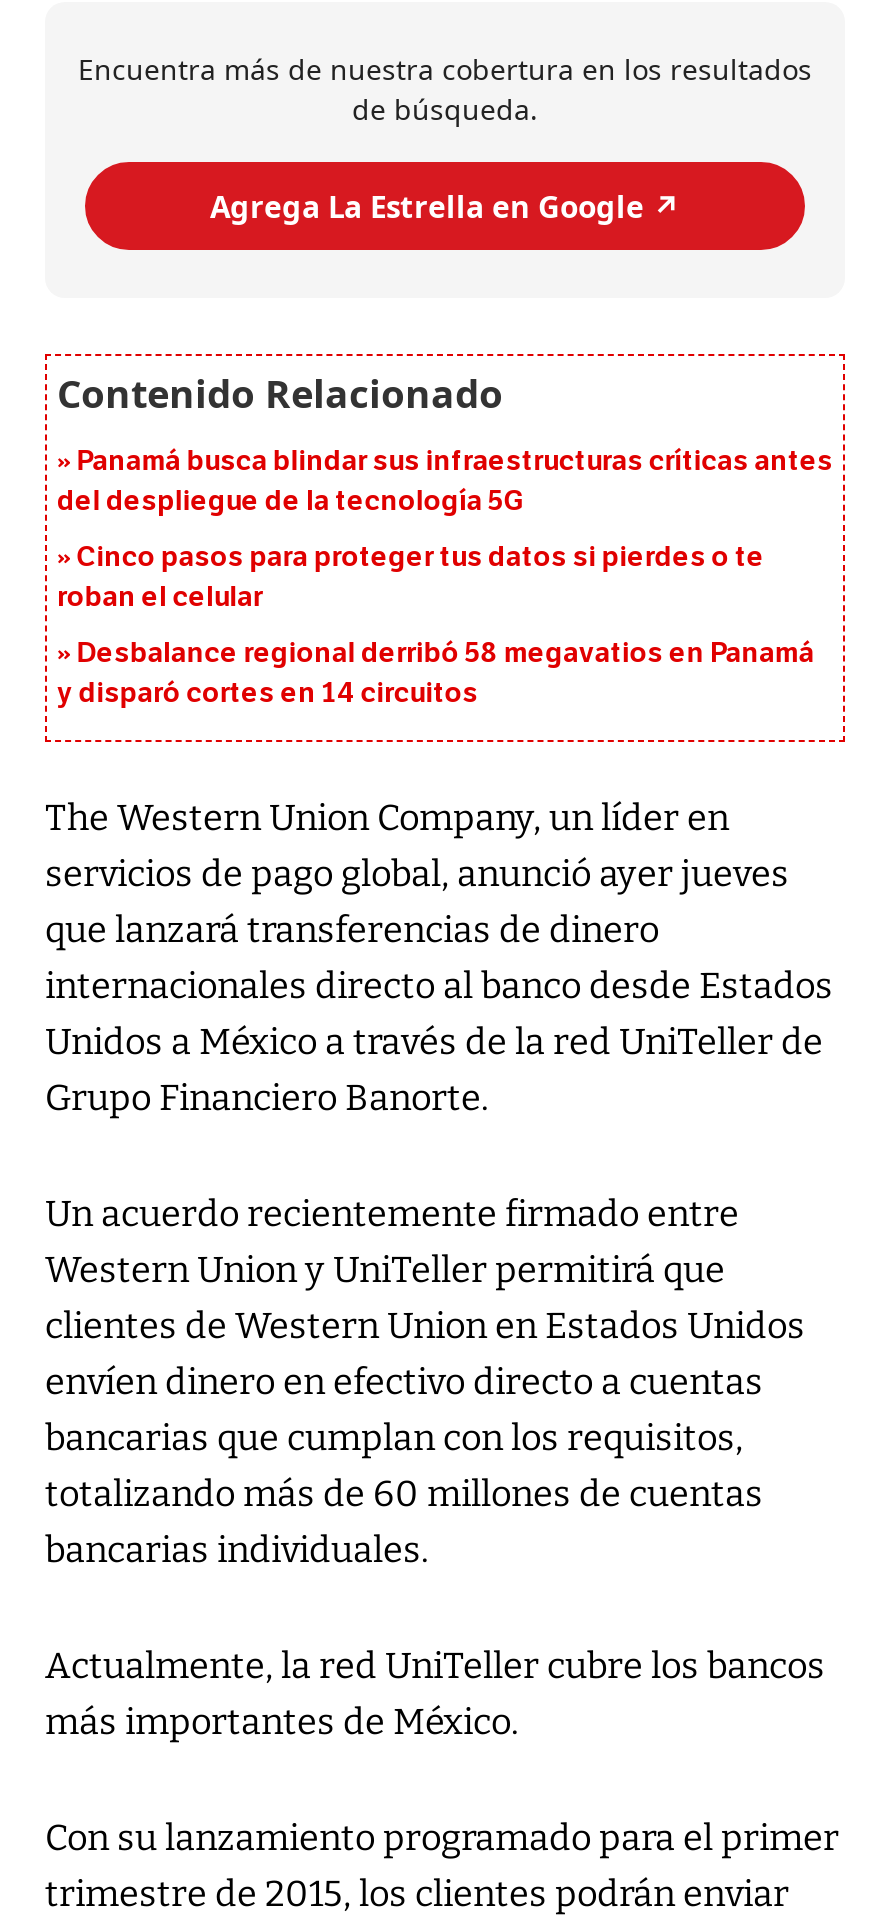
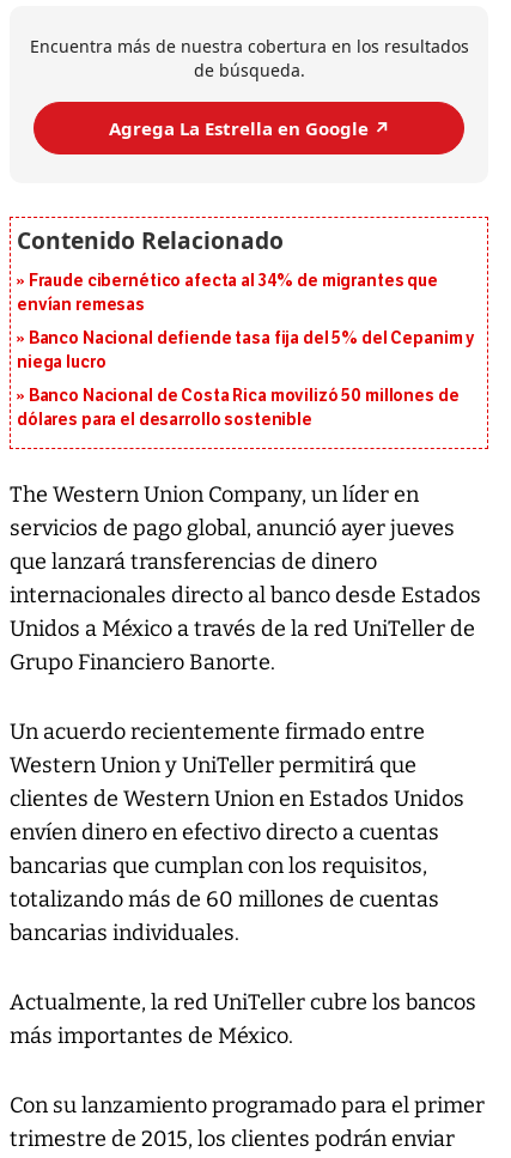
- Panamá busca blindar sus infraestructuras críticas antes
- del despliegue de la tecnología 5G
+ Fraude cibernético afecta al 34% de migrantes que
+ envían remesas

- Cinco pasos para proteger tus datos si pierdes o te
- roban el celular
+ Banco Nacional defiende tasa fija del 5% del Cepanim y
+ niega lucro

- Desbalance regional derribó 58 megavatios en Panamá
- y disparó cortes en 14 circuitos
+ Banco Nacional de Costa Rica movilizó 50 millones de
+ dólares para el desarrollo sostenible
